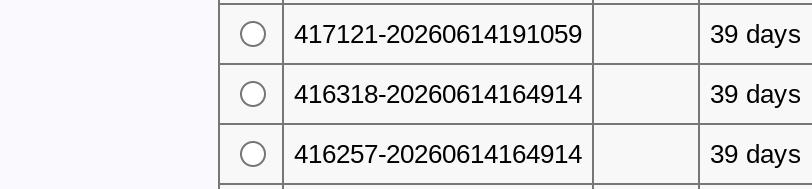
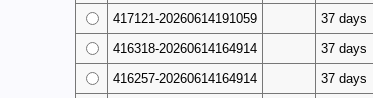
- 39 days
+ 37 days

- 39 days
+ 37 days

- 39 days
+ 37 days
